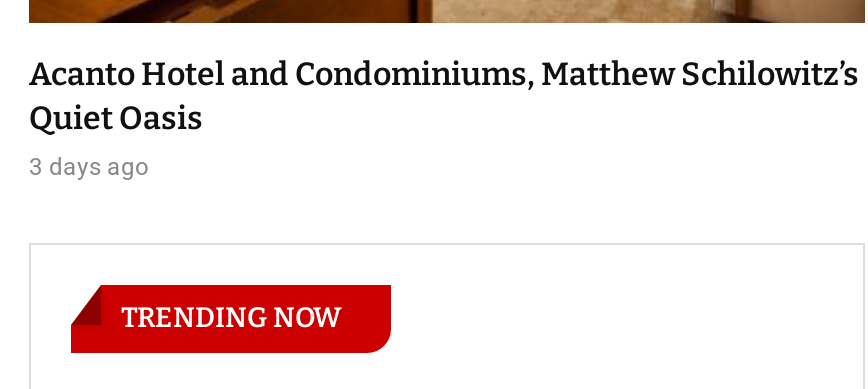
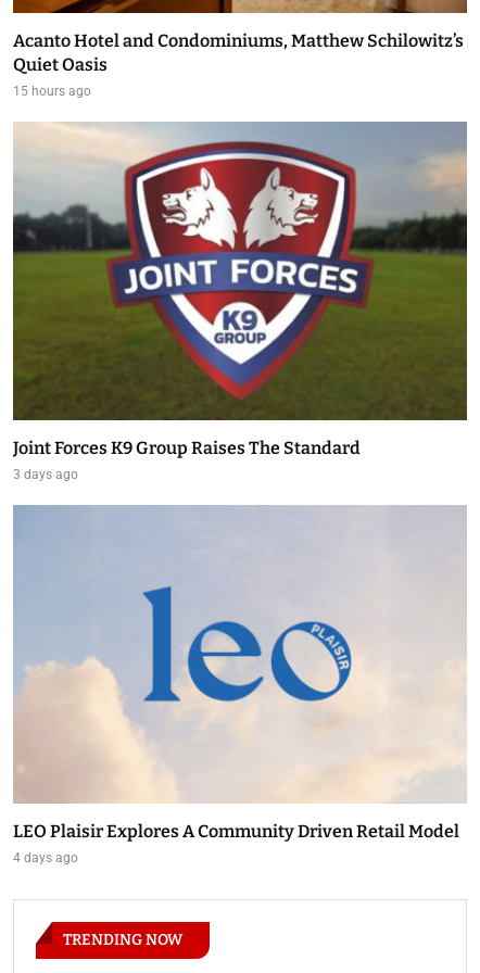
+ [image]
+ Joint Forces K9 Group Raises The Standard

+ 15 hours ago

+ [image]
+ LEO Plaisir Explores A Community Driven Retail Model
+ 4 days ago
